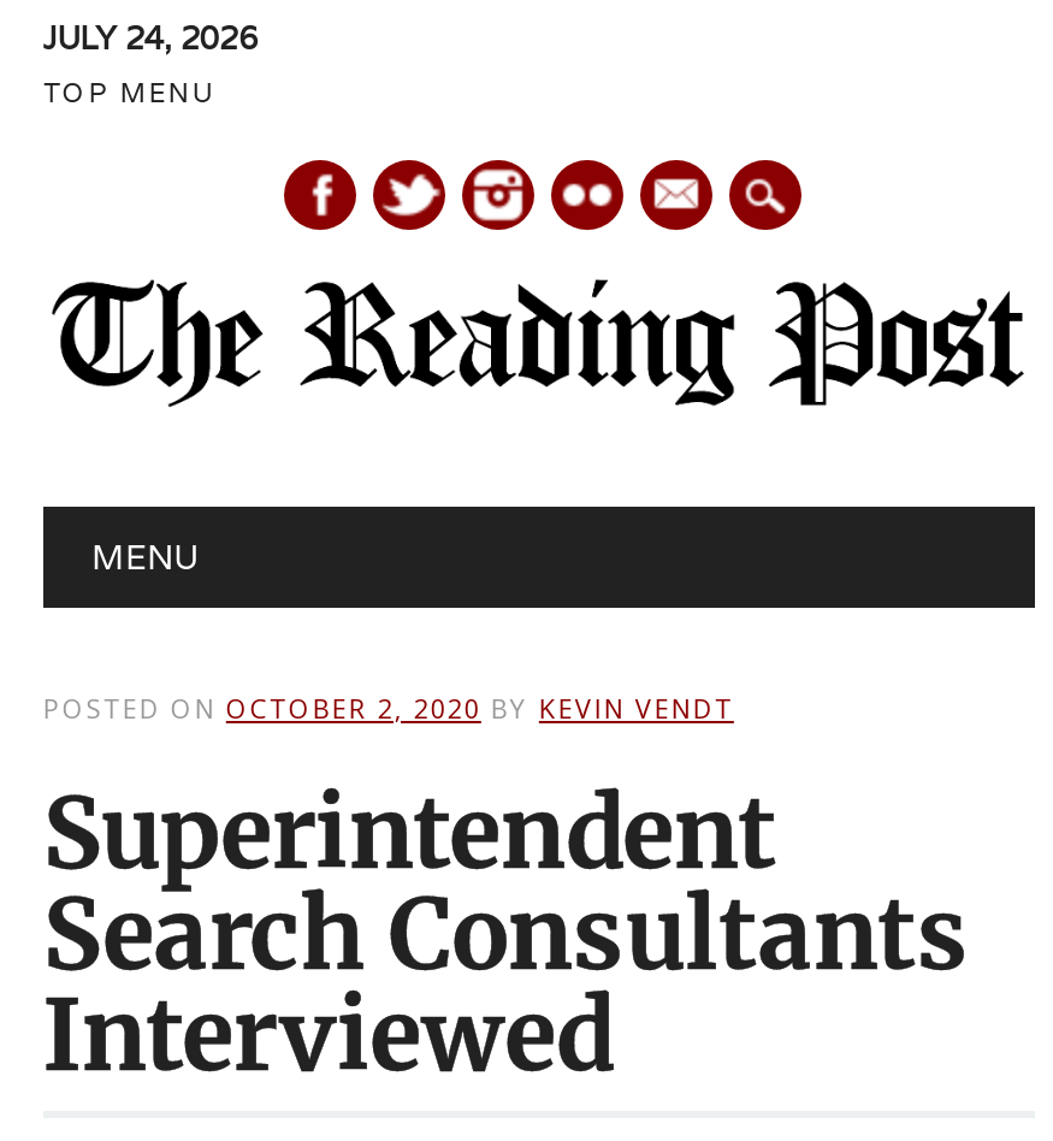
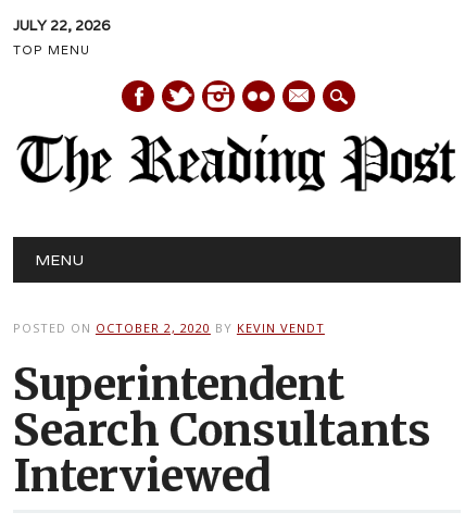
- JULY 24, 2026
+ JULY 22, 2026
